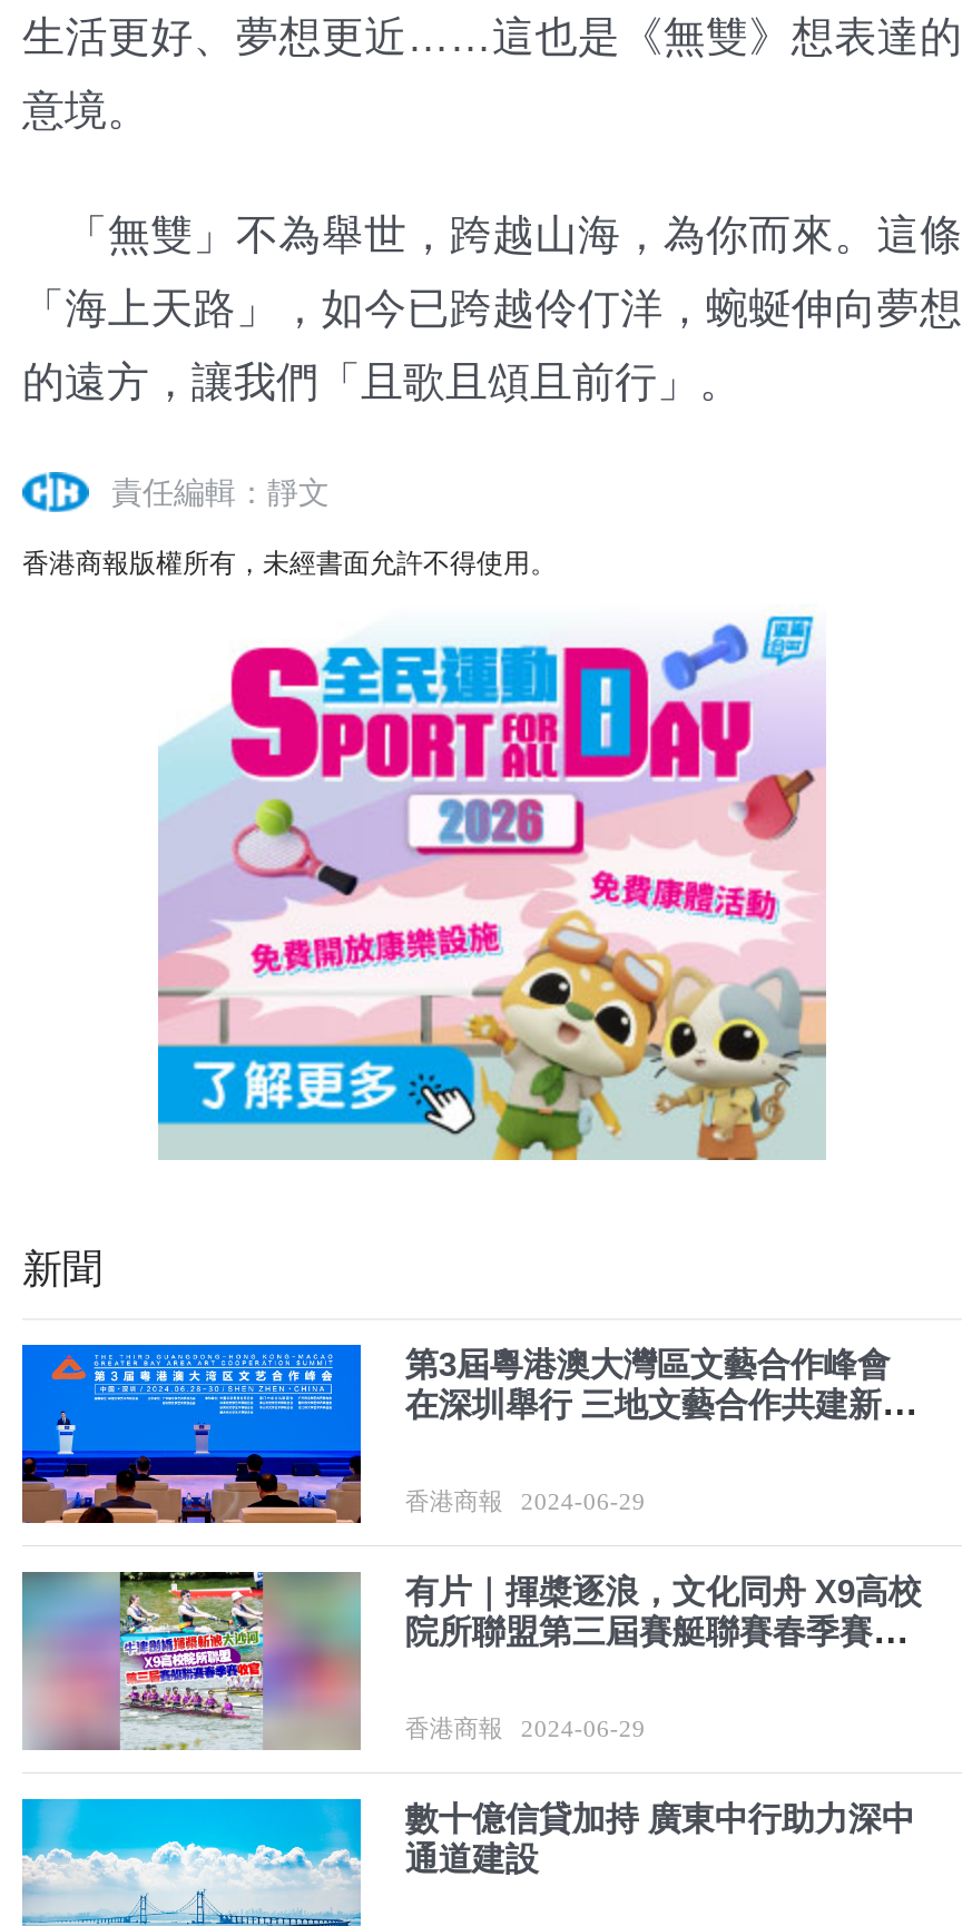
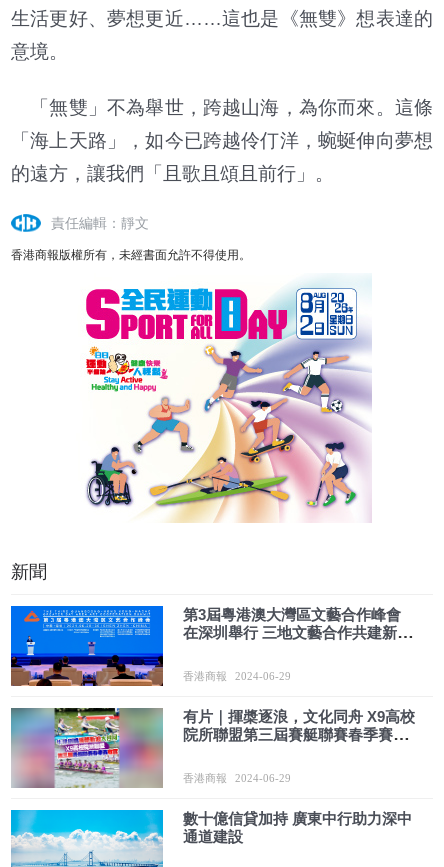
- [image]
+ [image]
